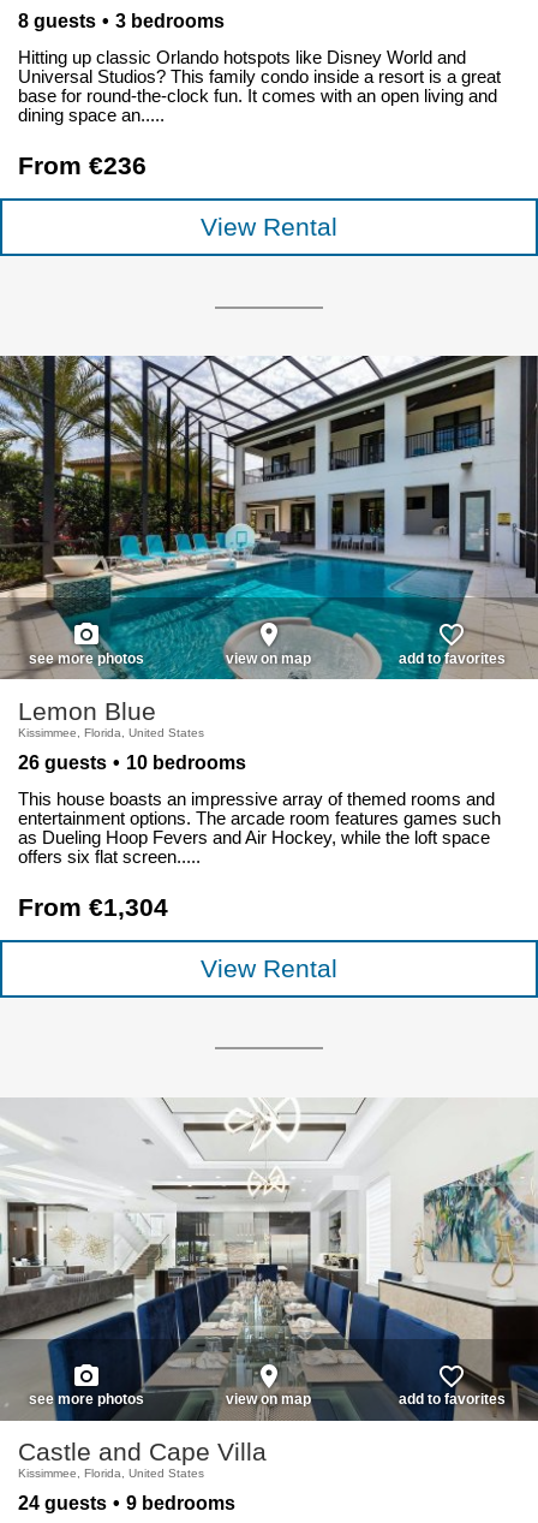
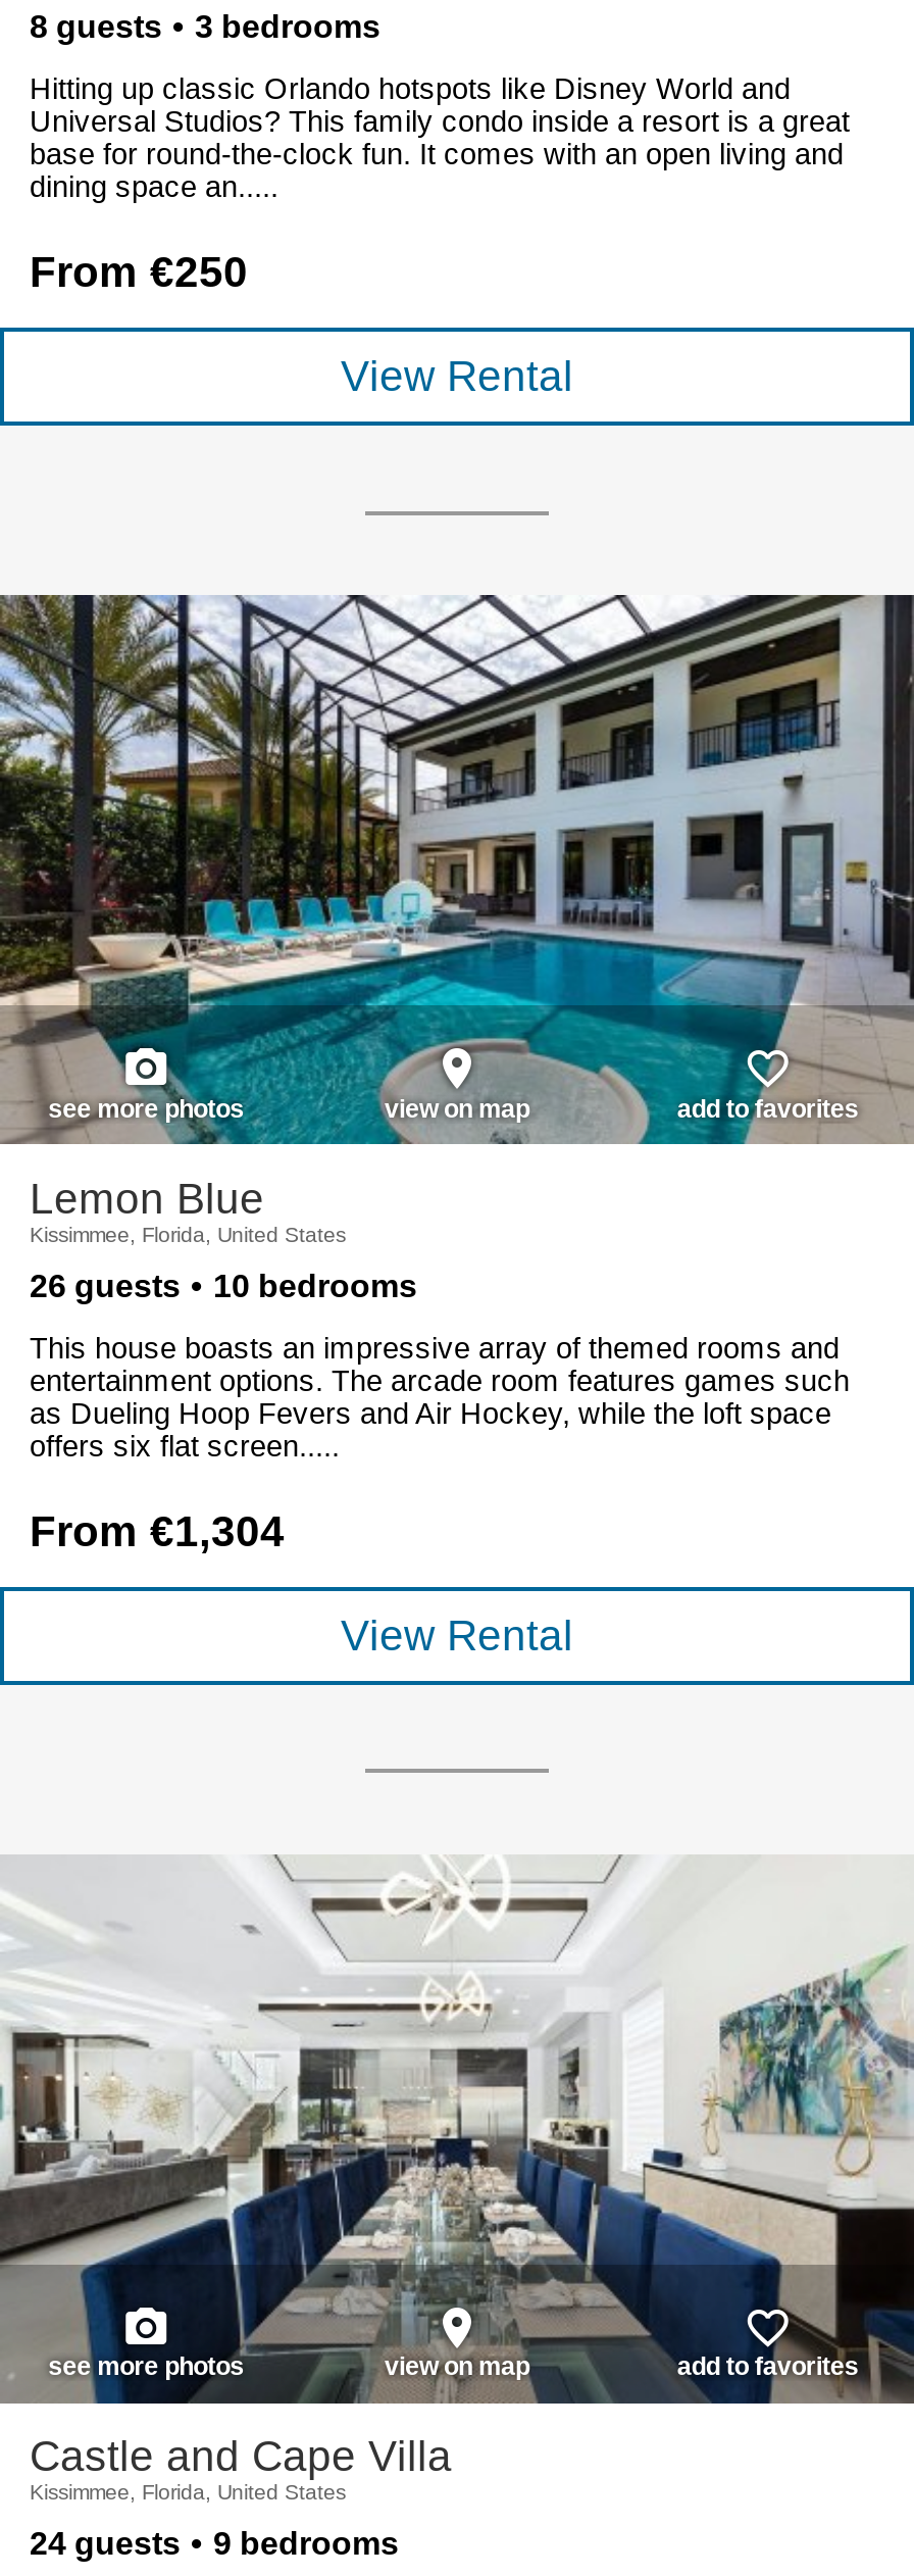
- From €236
+ From €250
